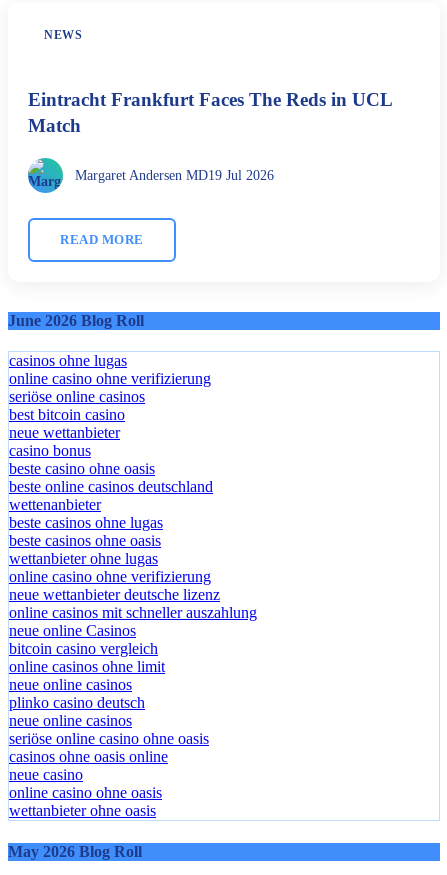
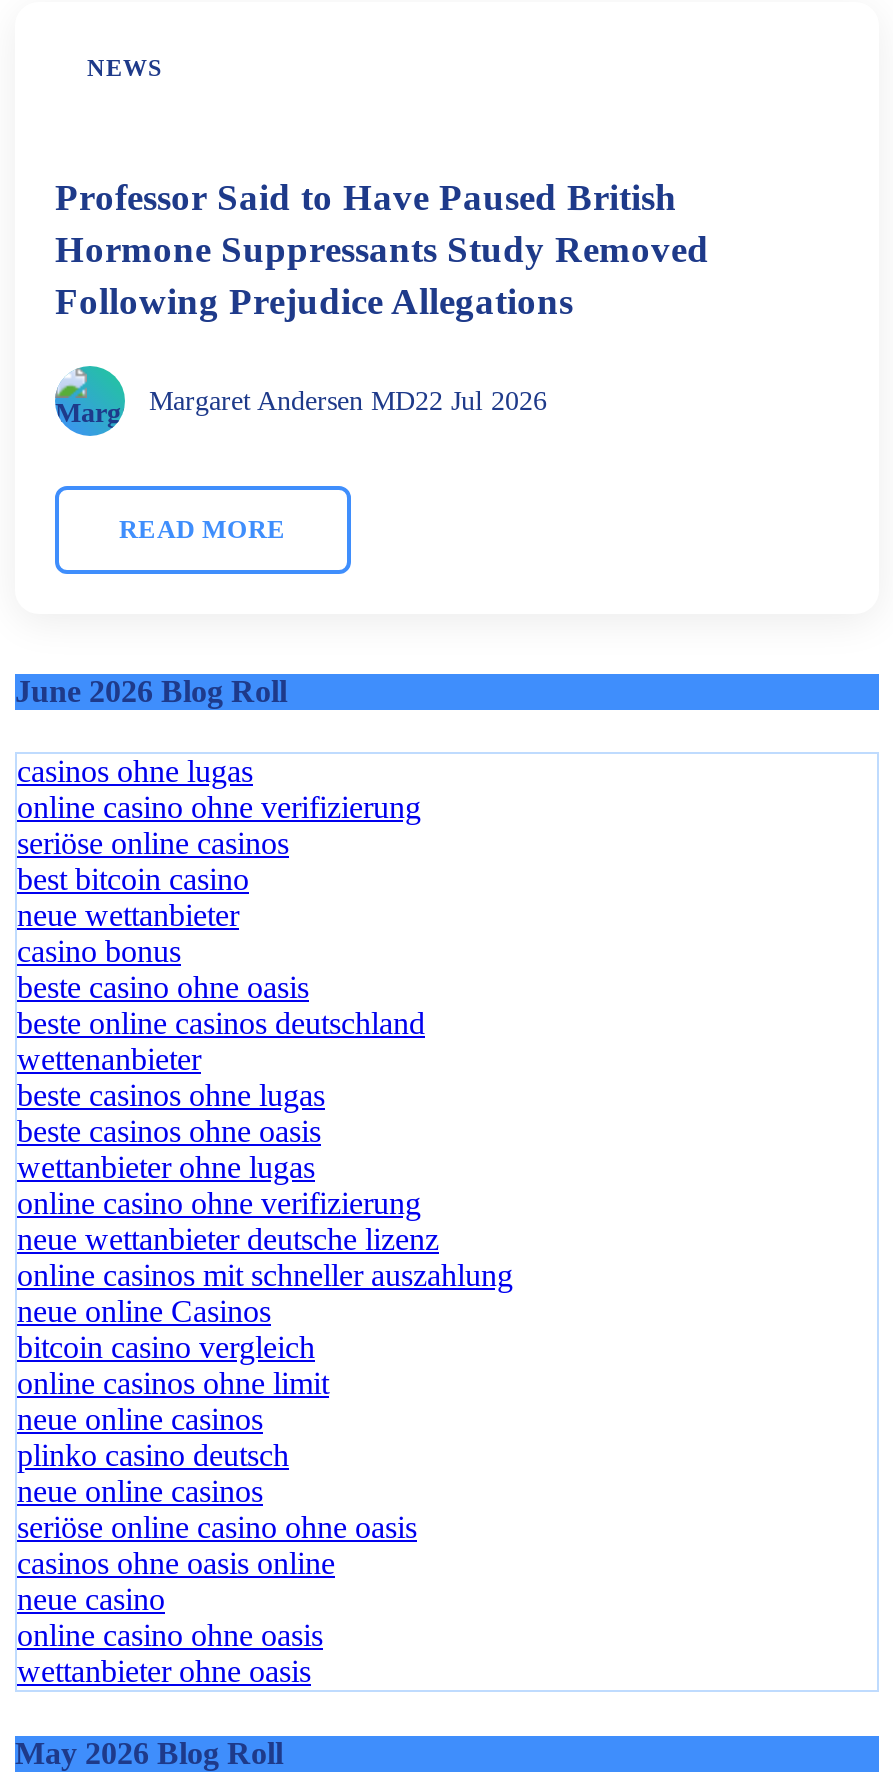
- Eintracht Frankfurt Faces The Reds in UCL
- Match
+ Professor Said to Have Paused British
+ Hormone Suppressants Study Removed
+ Following Prejudice Allegations

- Margaret Andersen MD19 Jul 2026
+ Margaret Andersen MD22 Jul 2026
